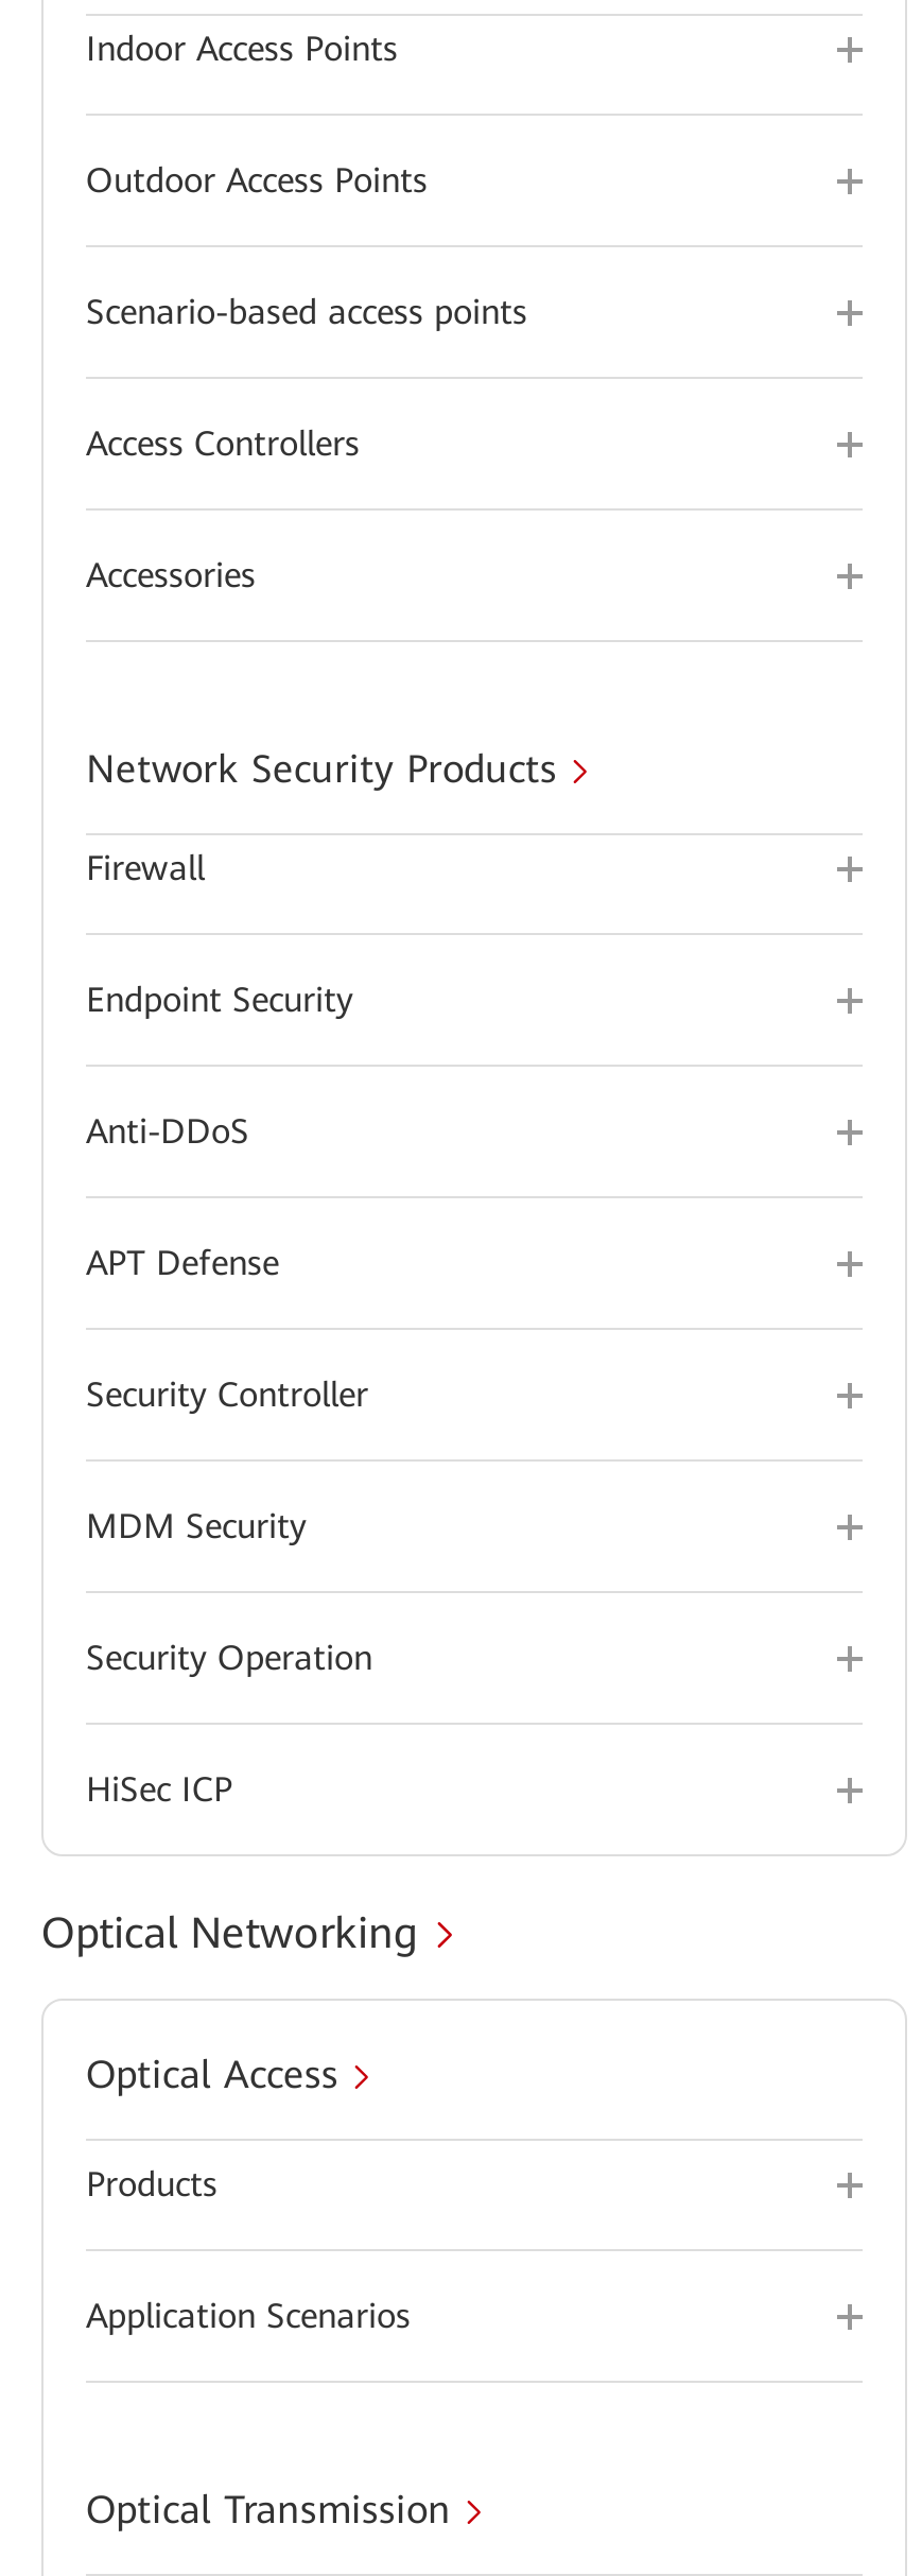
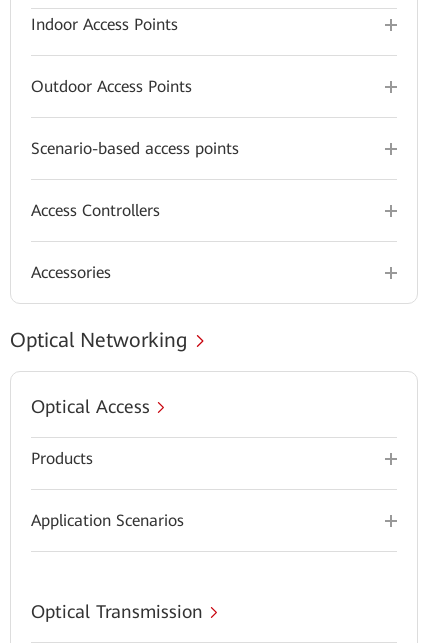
- Network Security Products
- Firewall
- Endpoint Security
- Anti-DDoS
- APT Defense
- Security Controller
- MDM Security
- Security Operation
- HiSec ICP
